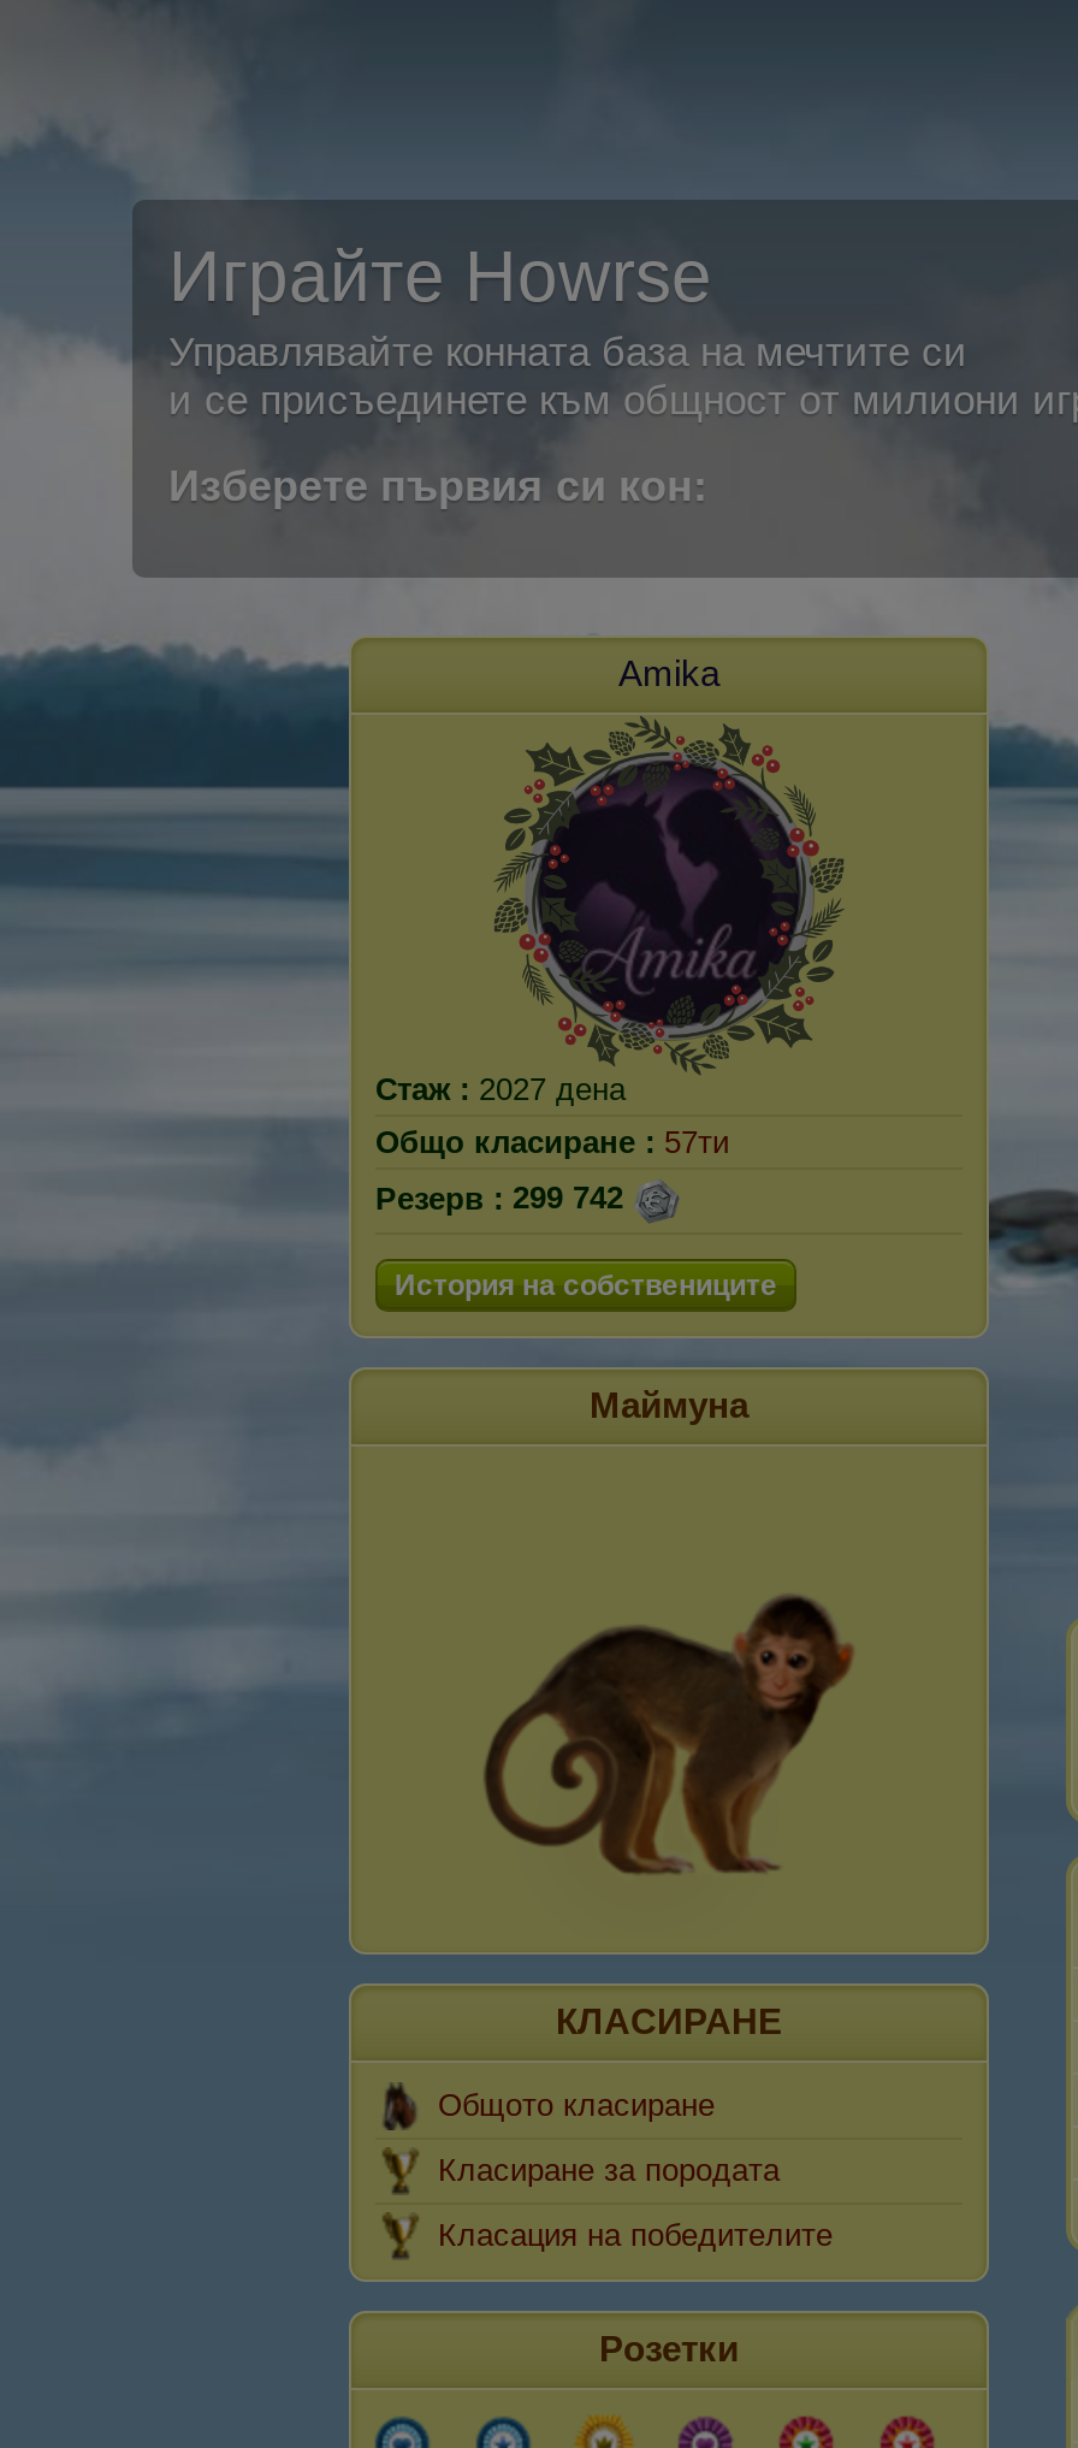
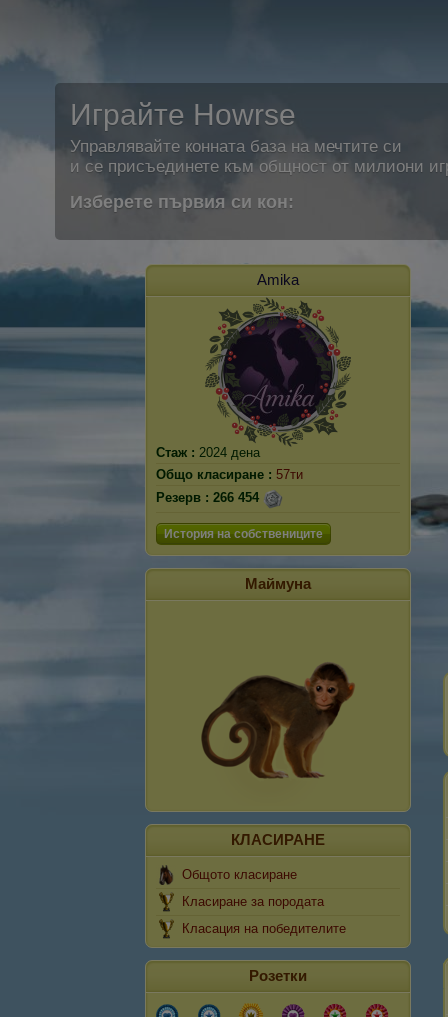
- Стаж : 2027 дена
+ Стаж : 2024 дена

- Резерв : 299 742
+ Резерв : 266 454
